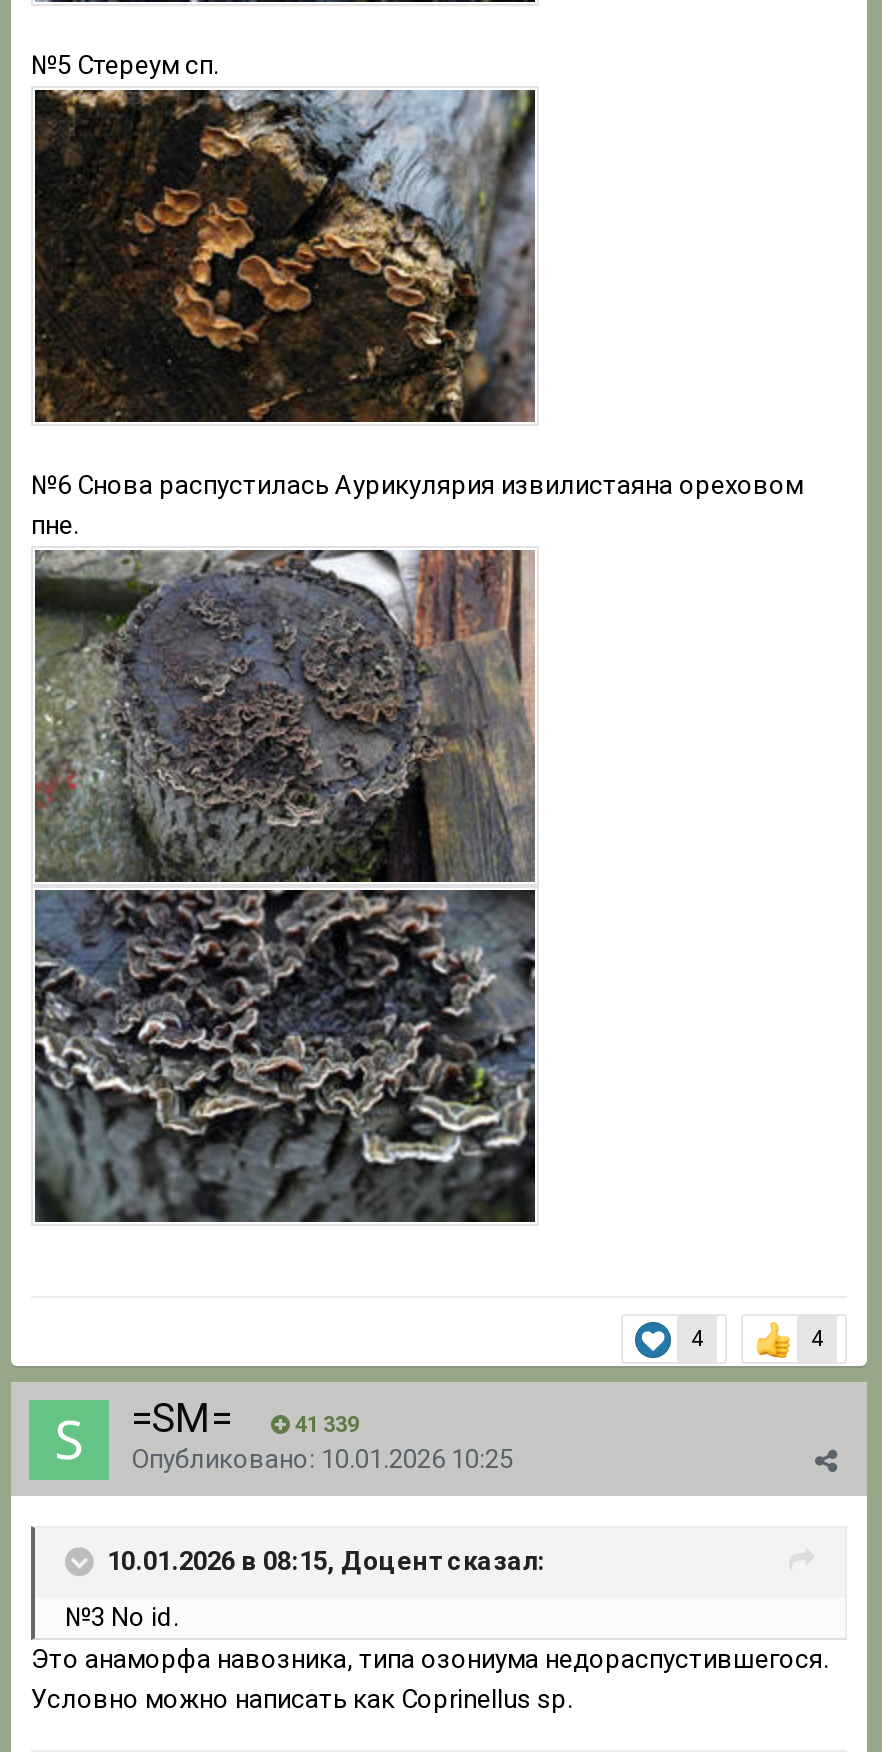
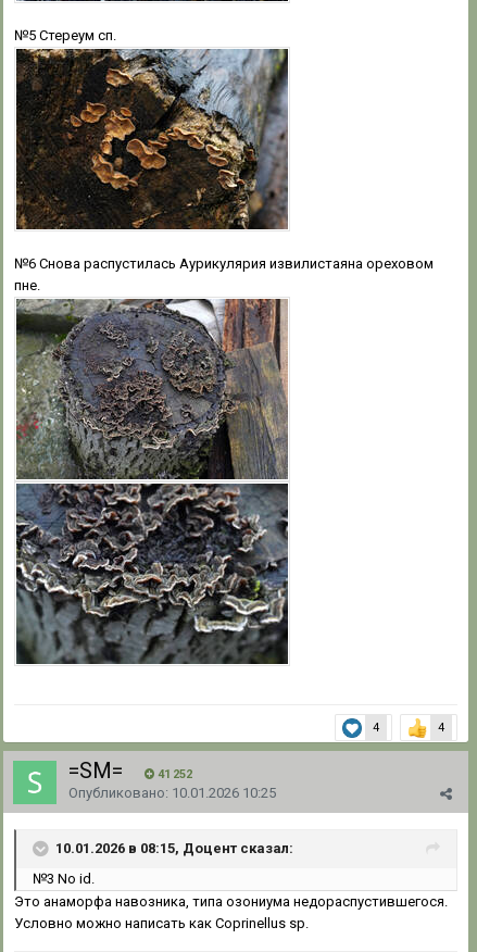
- 41 339
+ 41 252
